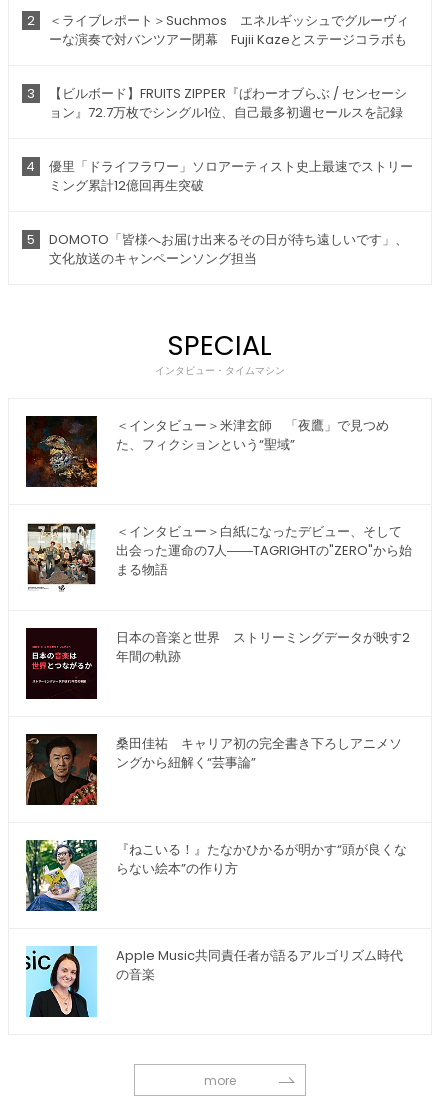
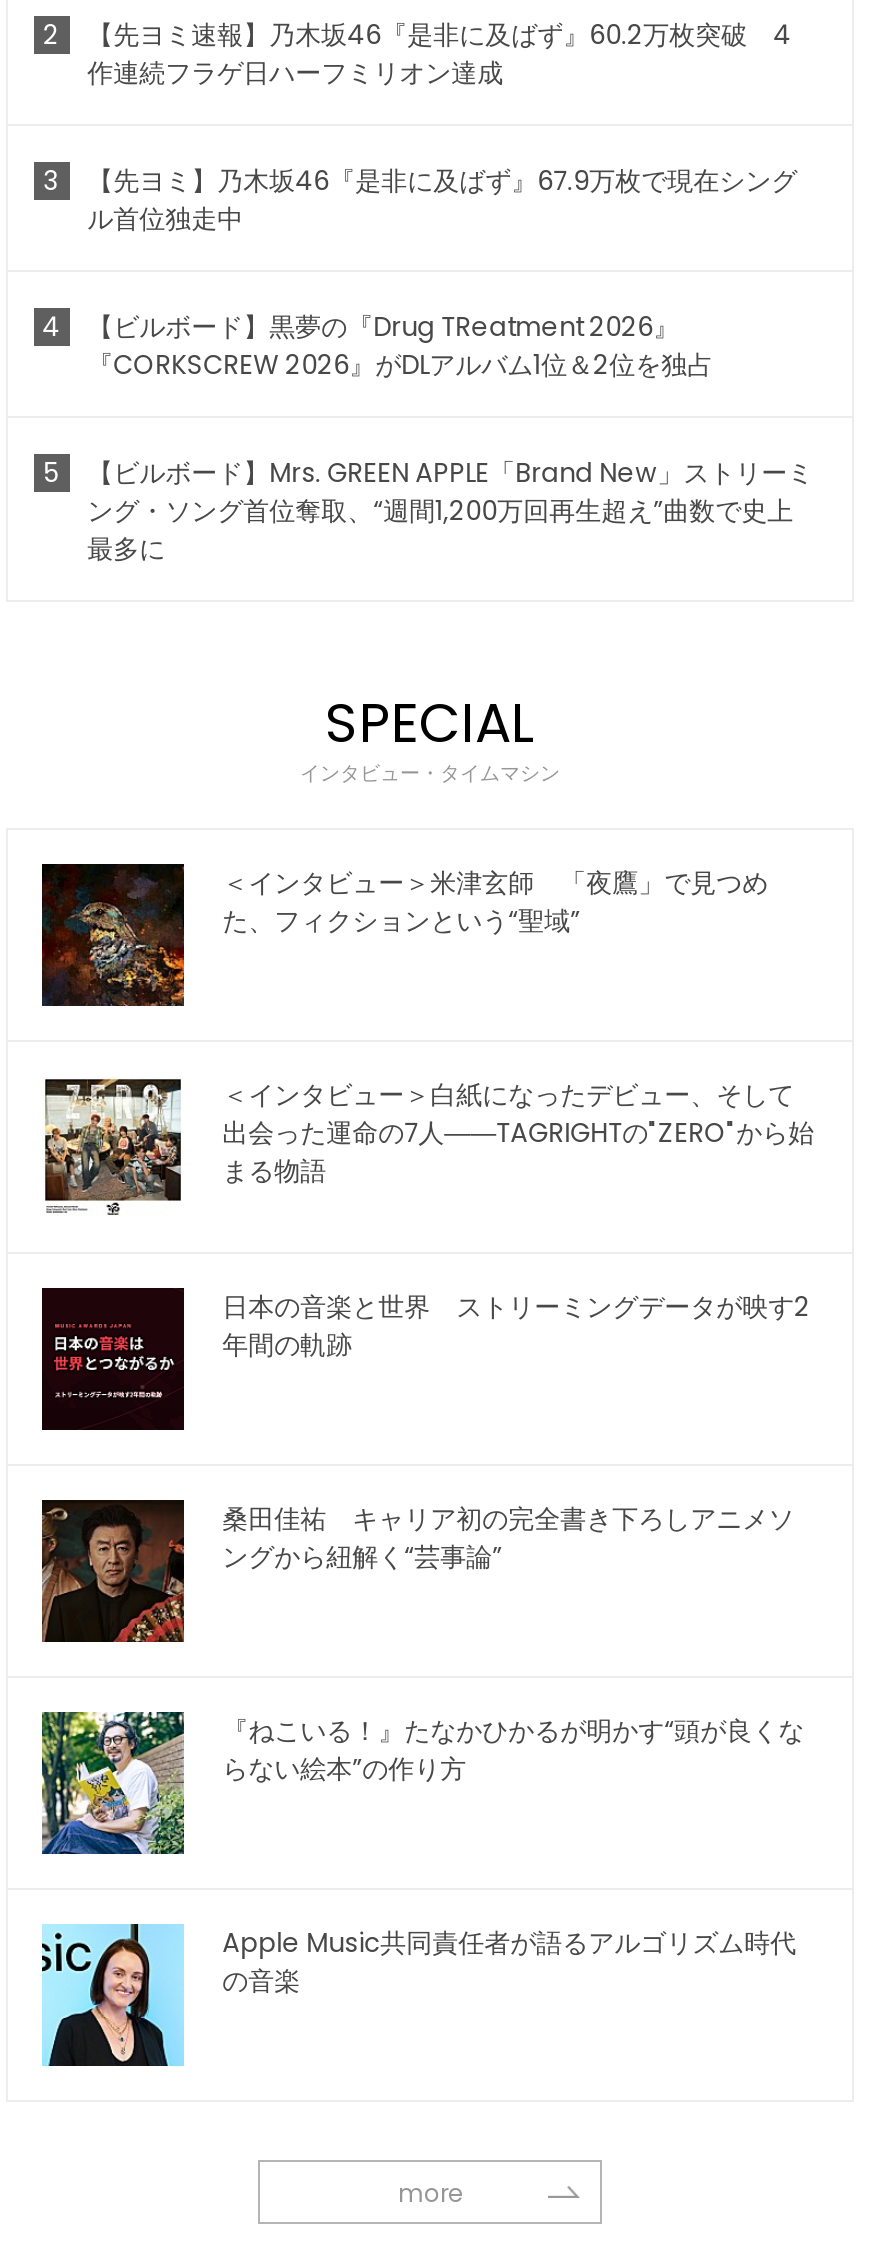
- ＜ライブレポート＞Suchmos エネルギッシュでグルーヴィ
- ーな演奏で対バンツアー閉幕 Fujii Kazeとステージコラボも
+ 【先ヨミ速報】乃木坂46『是非に及ばず』60.2万枚突破 4
+ 作連続フラゲ日ハーフミリオン達成

- 【ビルボード】FRUITS ZIPPER『ぱわーオブらぶ / センセーシ
- ョン』72.7万枚でシングル1位、自己最多初週セールスを記録
+ 【先ヨミ】乃木坂46『是非に及ばず』67.9万枚で現在シング
+ ル首位独走中

- 優里「ドライフラワー」ソロアーティスト史上最速でストリー
- ミング累計12億回再生突破
+ 【ビルボード】黒夢の『Drug TReatment 2026』
+ 『CORKSCREW 2026』がDLアルバム1位＆2位を独占

- DOMOTO「皆様へお届け出来るその日が待ち遠しいです」、
- 文化放送のキャンペーンソング担当
+ 【ビルボード】Mrs. GREEN APPLE「Brand New」ストリーミ
+ ング・ソング首位奪取、“週間1,200万回再生超え”曲数で史上
+ 最多に
